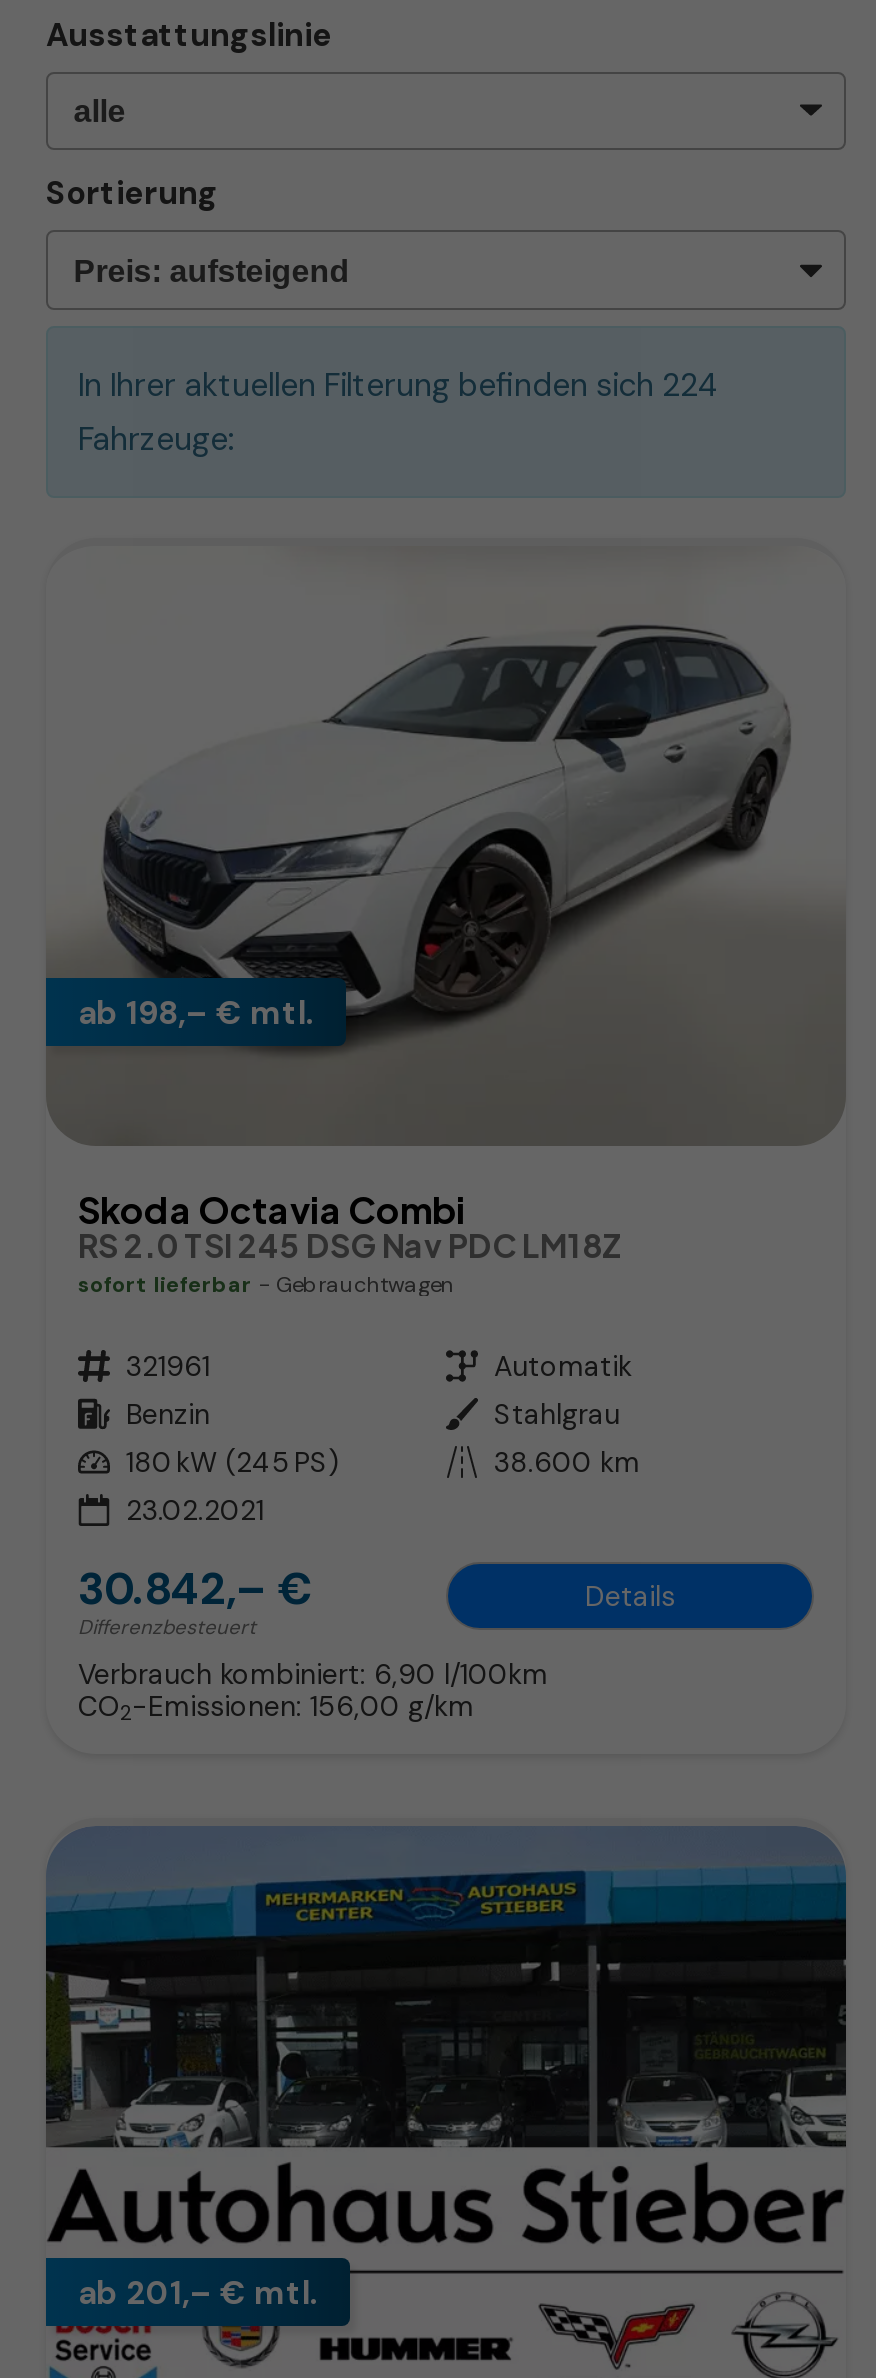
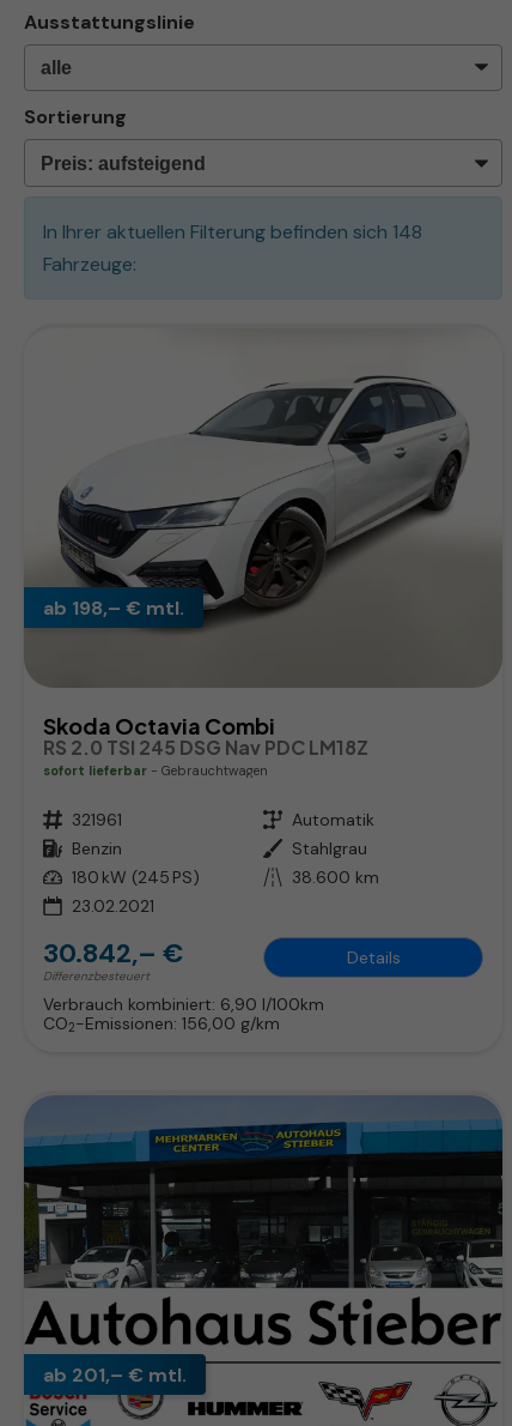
- In Ihrer aktuellen Filterung befinden sich 224
+ In Ihrer aktuellen Filterung befinden sich 148
